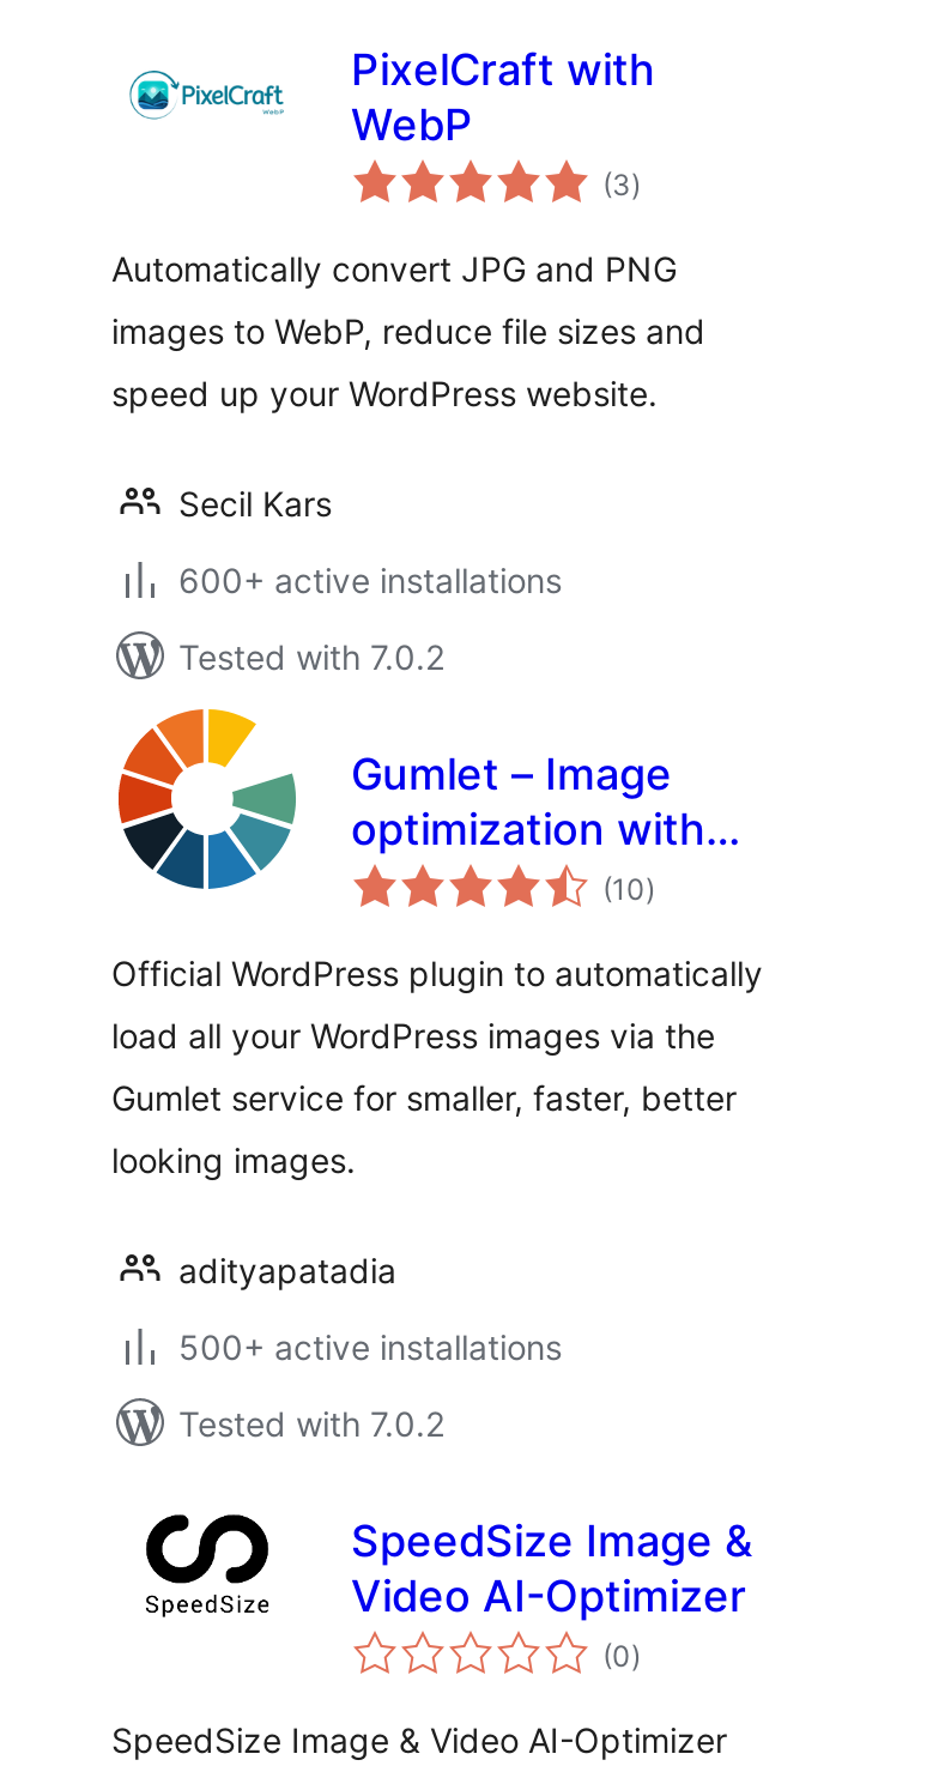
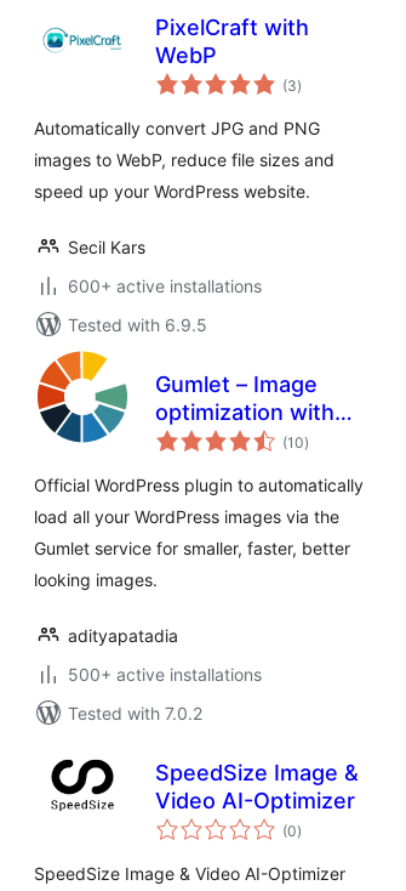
- Tested with 7.0.2
+ Tested with 6.9.5
